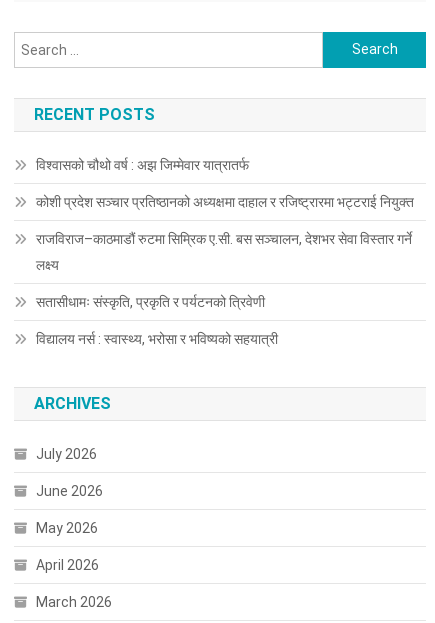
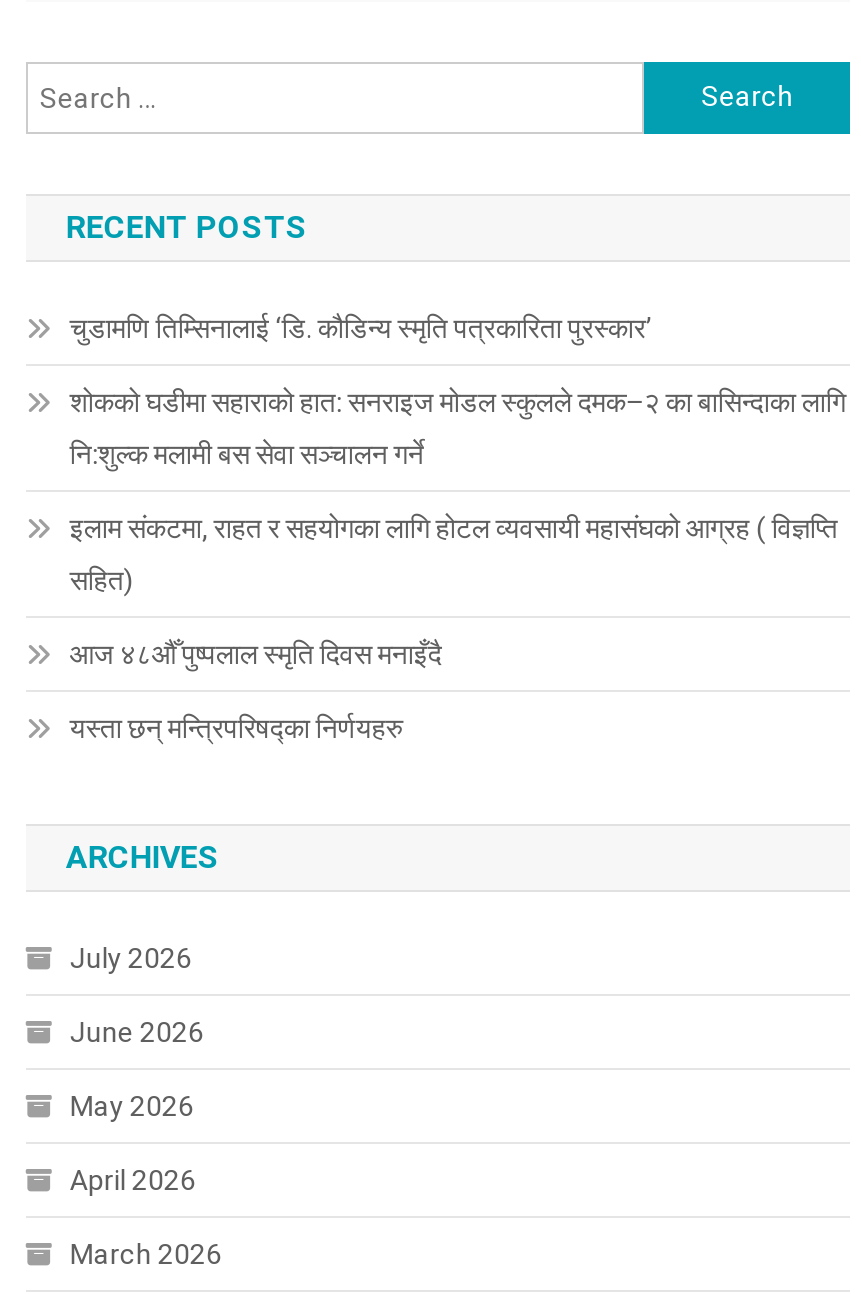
- विश्वासको चौथो वर्ष : अझ जिम्मेवार यात्रातर्फ
- कोशी प्रदेश सञ्चार प्रतिष्ठानको अध्यक्षमा दाहाल र रजिष्ट्रारमा भट्टराई नियुक्त
- राजविराज–काठमाडौं रुटमा सिम्रिक ए.सी. बस सञ्चालन, देशभर सेवा विस्तार गर्ने
- लक्ष्य
- सतासीधामः संस्कृति, प्रकृति र पर्यटनको त्रिवेणी
- विद्यालय नर्स : स्वास्थ्य, भरोसा र भविष्यको सहयात्री
+ चुडामणि तिम्सिनालाई ‘डि. कौडिन्य स्मृति पत्रकारिता पुरस्कार’
+ शोकको घडीमा सहाराको हात: सनराइज मोडल स्कुलले दमक–२ का बासिन्दाका लागि
+ नि:शुल्क मलामी बस सेवा सञ्चालन गर्ने
+ इलाम संकटमा, राहत र सहयोगका लागि होटल व्यवसायी महासंघको आग्रह ( विज्ञप्ति
+ सहित)
+ आज ४८औँ पुष्पलाल स्मृति दिवस मनाइँदै
+ यस्ता छन् मन्त्रिपरिषद्का निर्णयहरु
